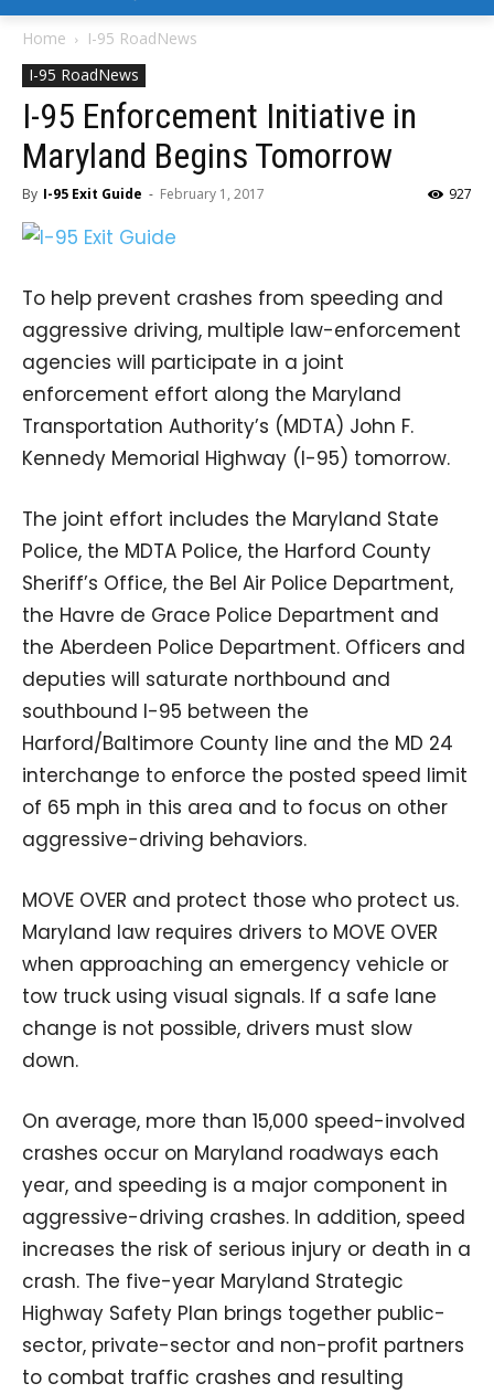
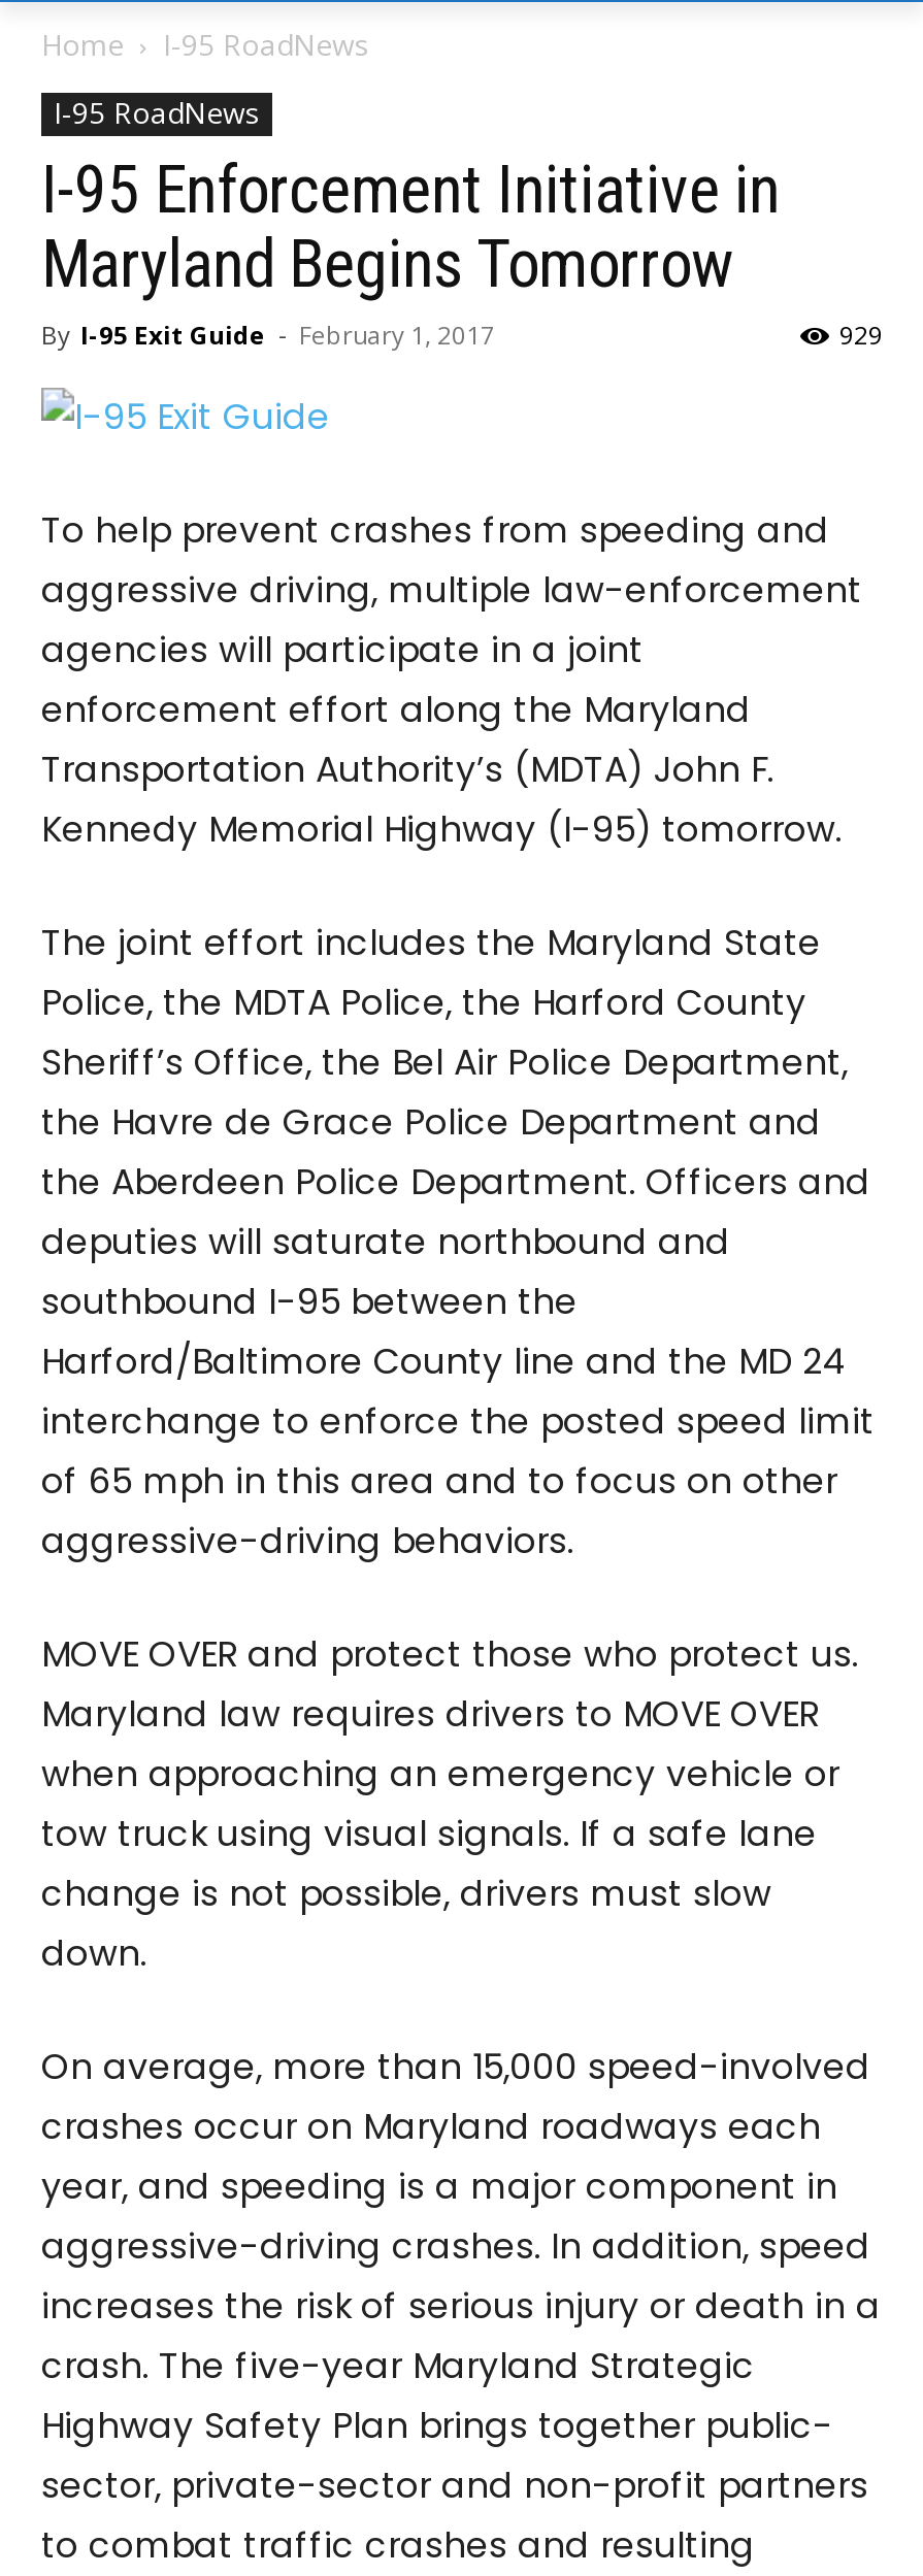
- 927
+ 929
